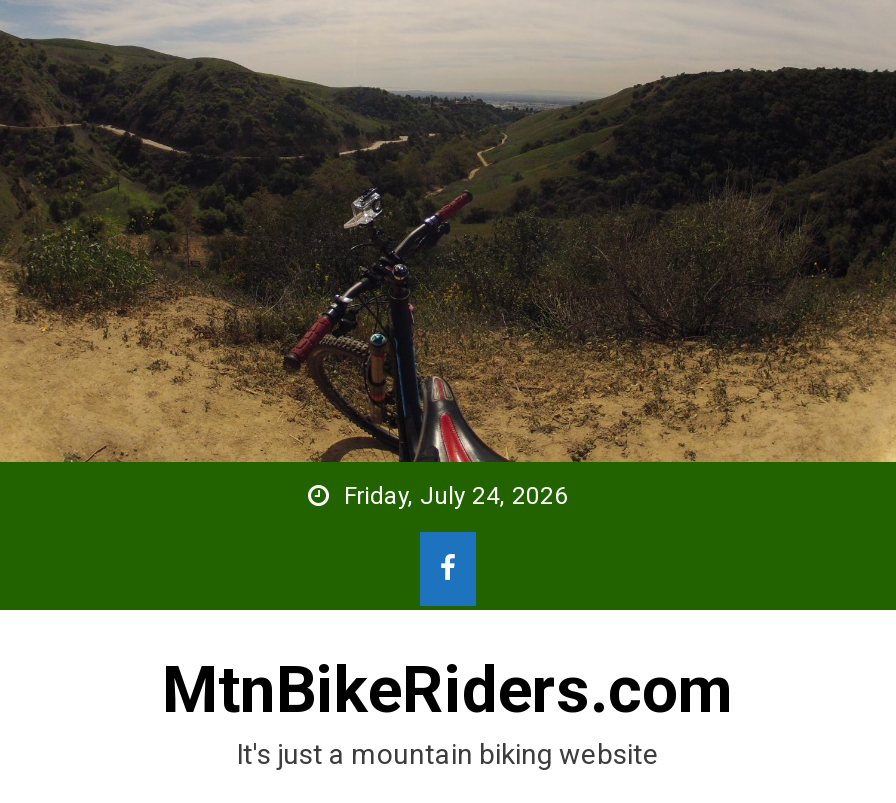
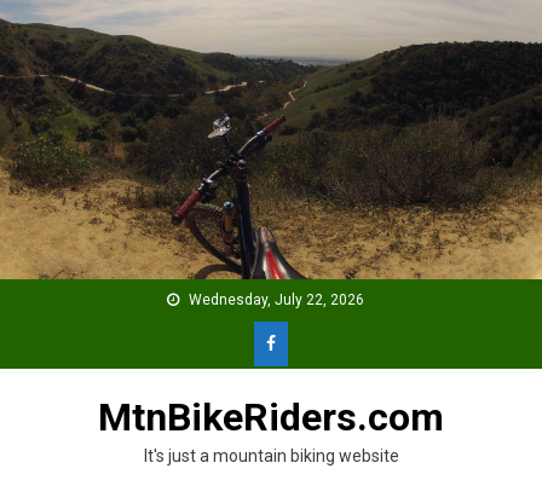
- Friday, July 24, 2026
+ Wednesday, July 22, 2026
